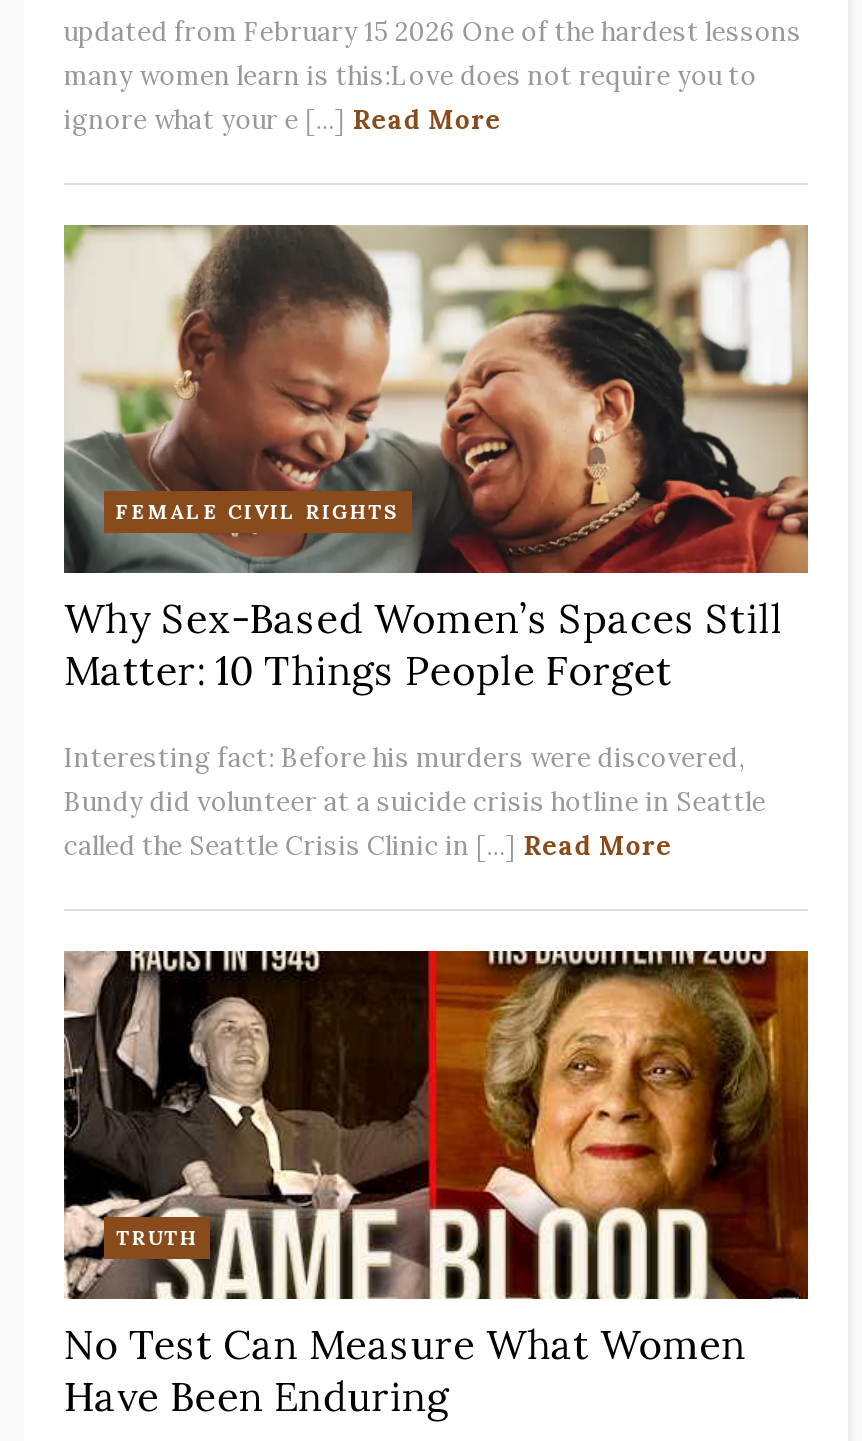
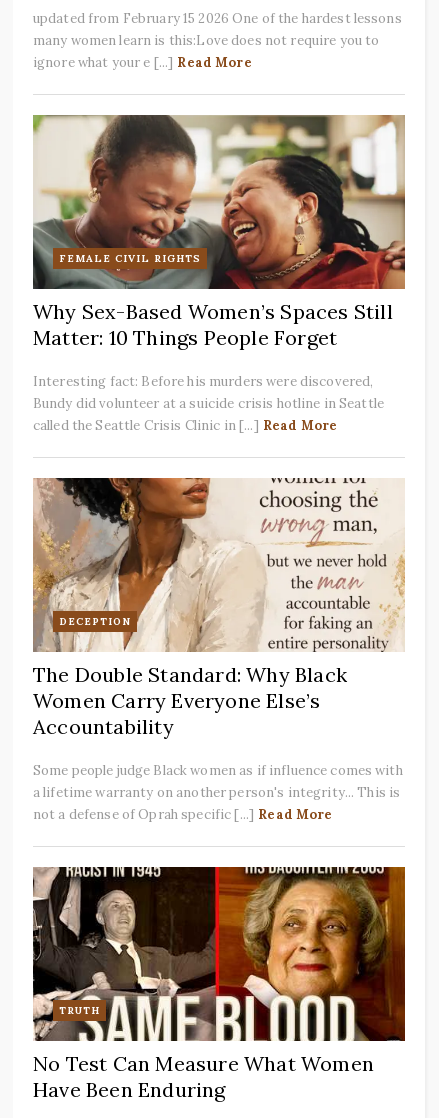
+ [image]
+ DECEPTION
+ The Double Standard: Why Black
+ Women Carry Everyone Else’s
+ Accountability
+ Some people judge Black women as if influence comes with
+ a lifetime warranty on another person's integrity... This is
+ not a defense of Oprah specific [...] Read More
